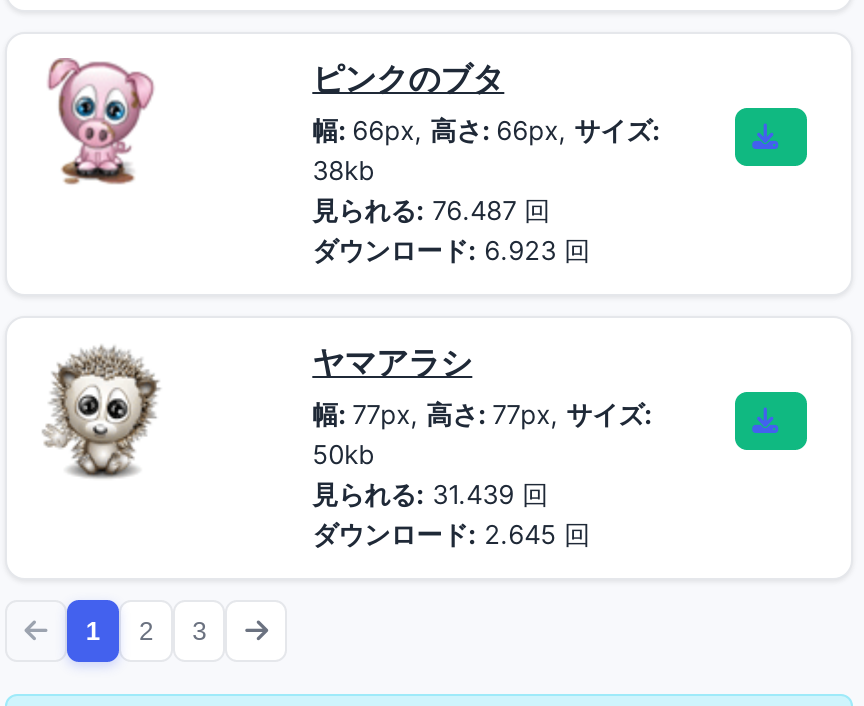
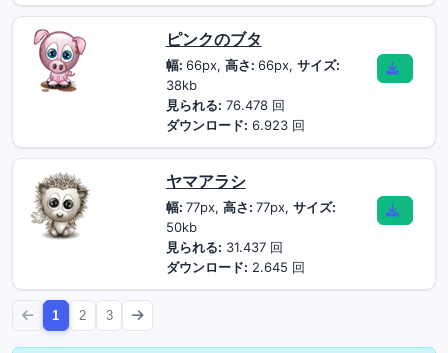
- 見られる: 76.487 回
+ 見られる: 76.478 回

- 見られる: 31.439 回
+ 見られる: 31.437 回
